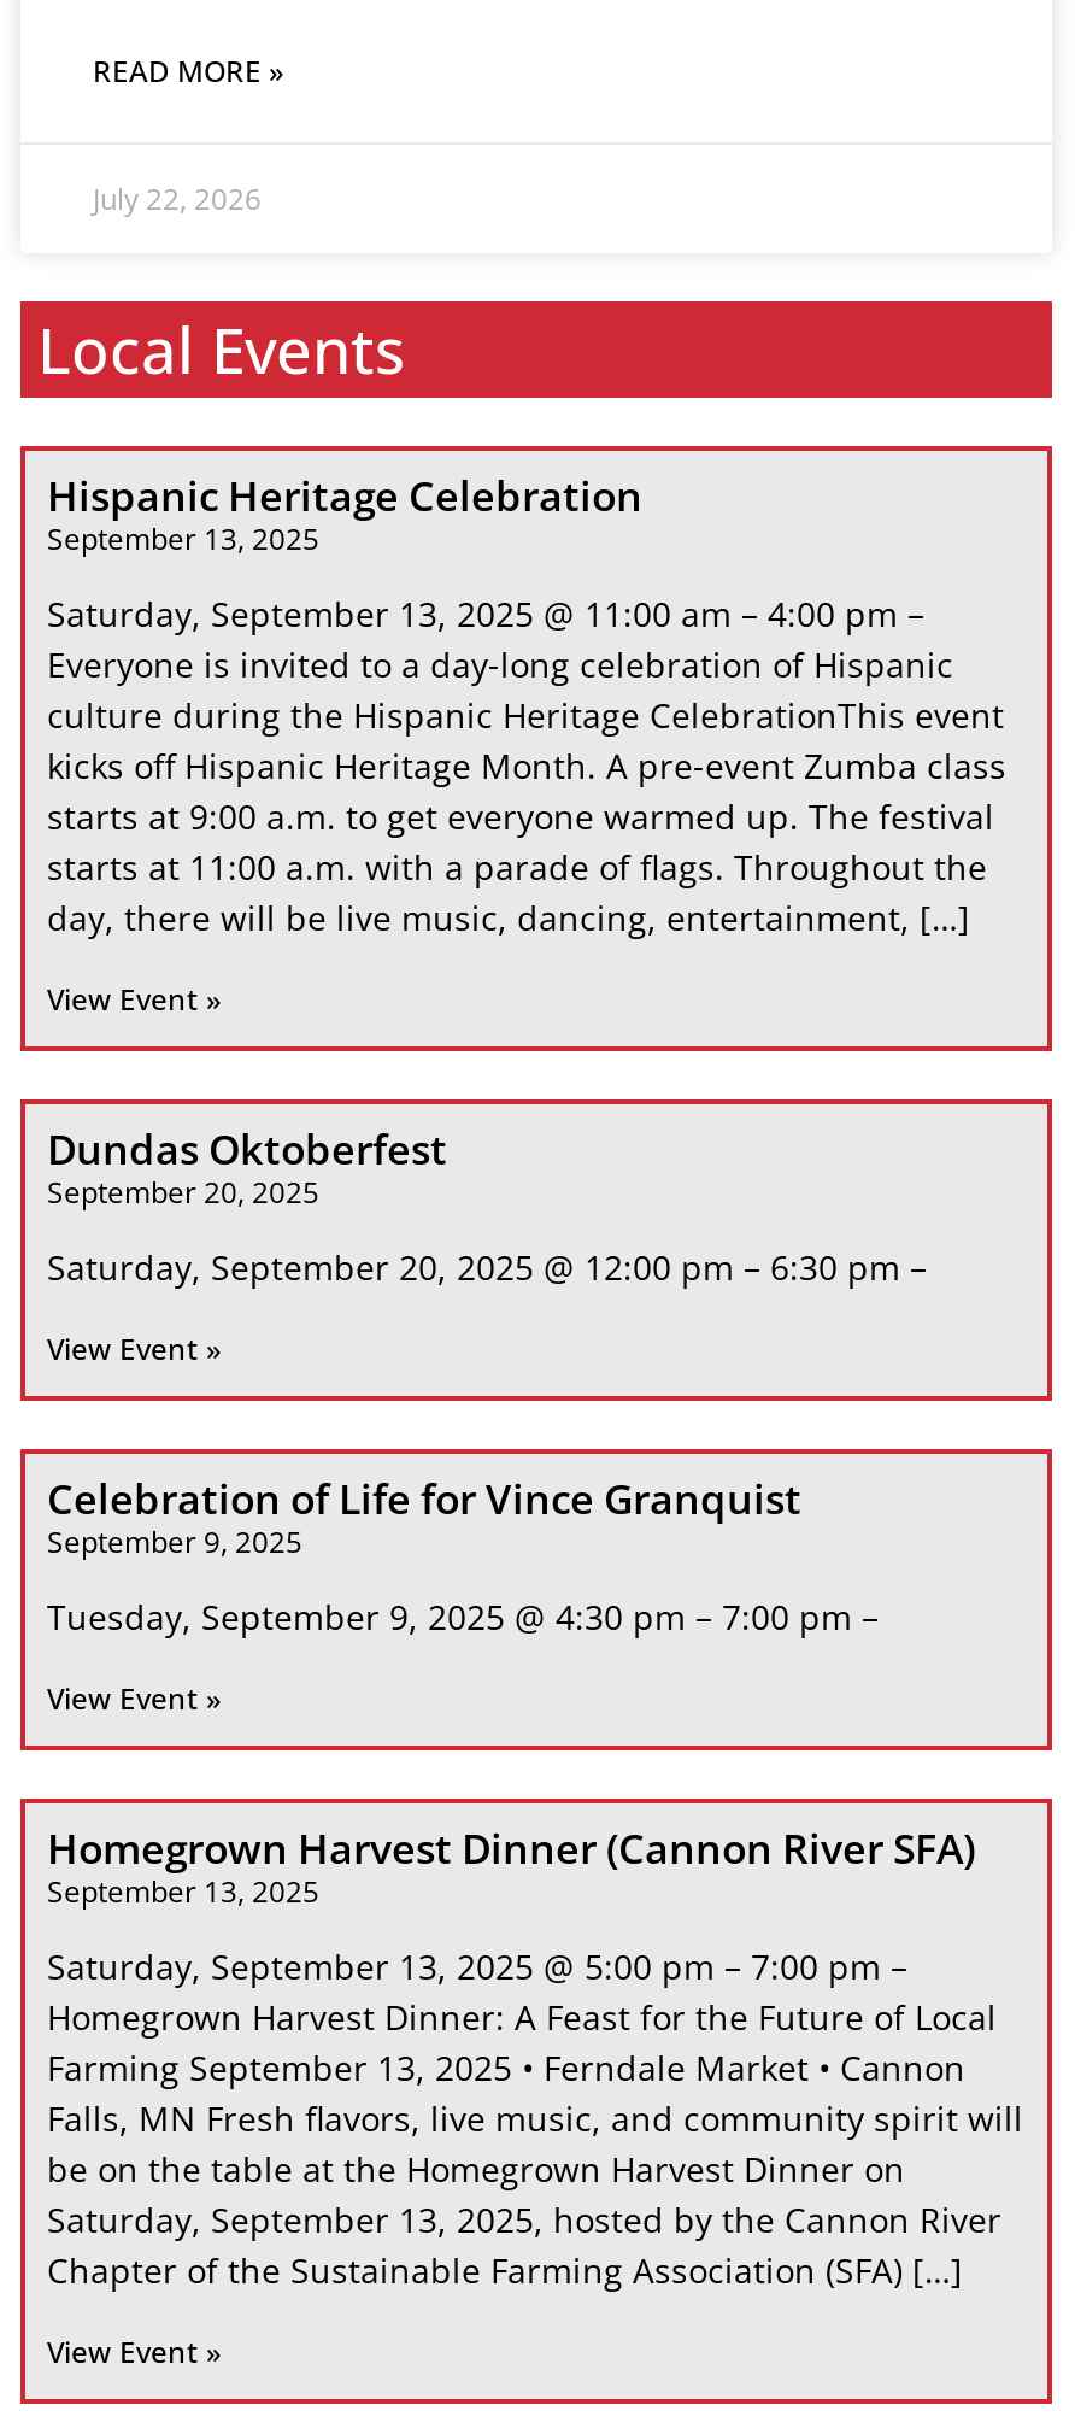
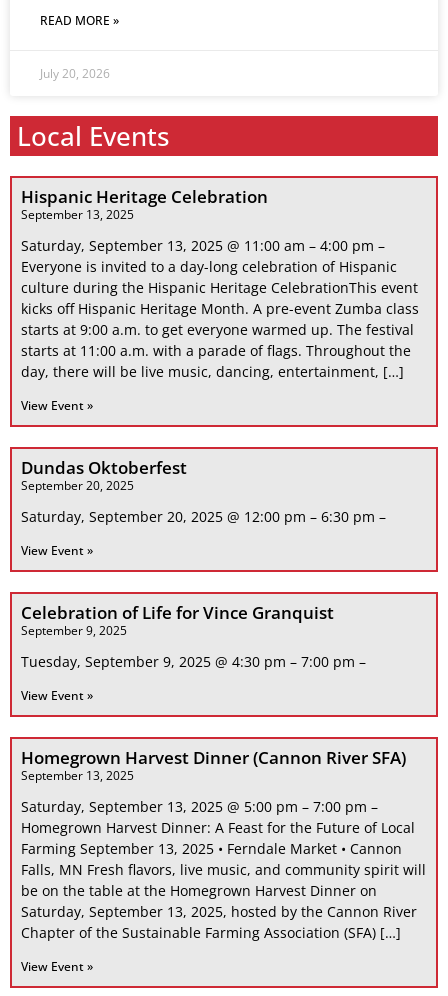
- July 22, 2026
+ July 20, 2026
